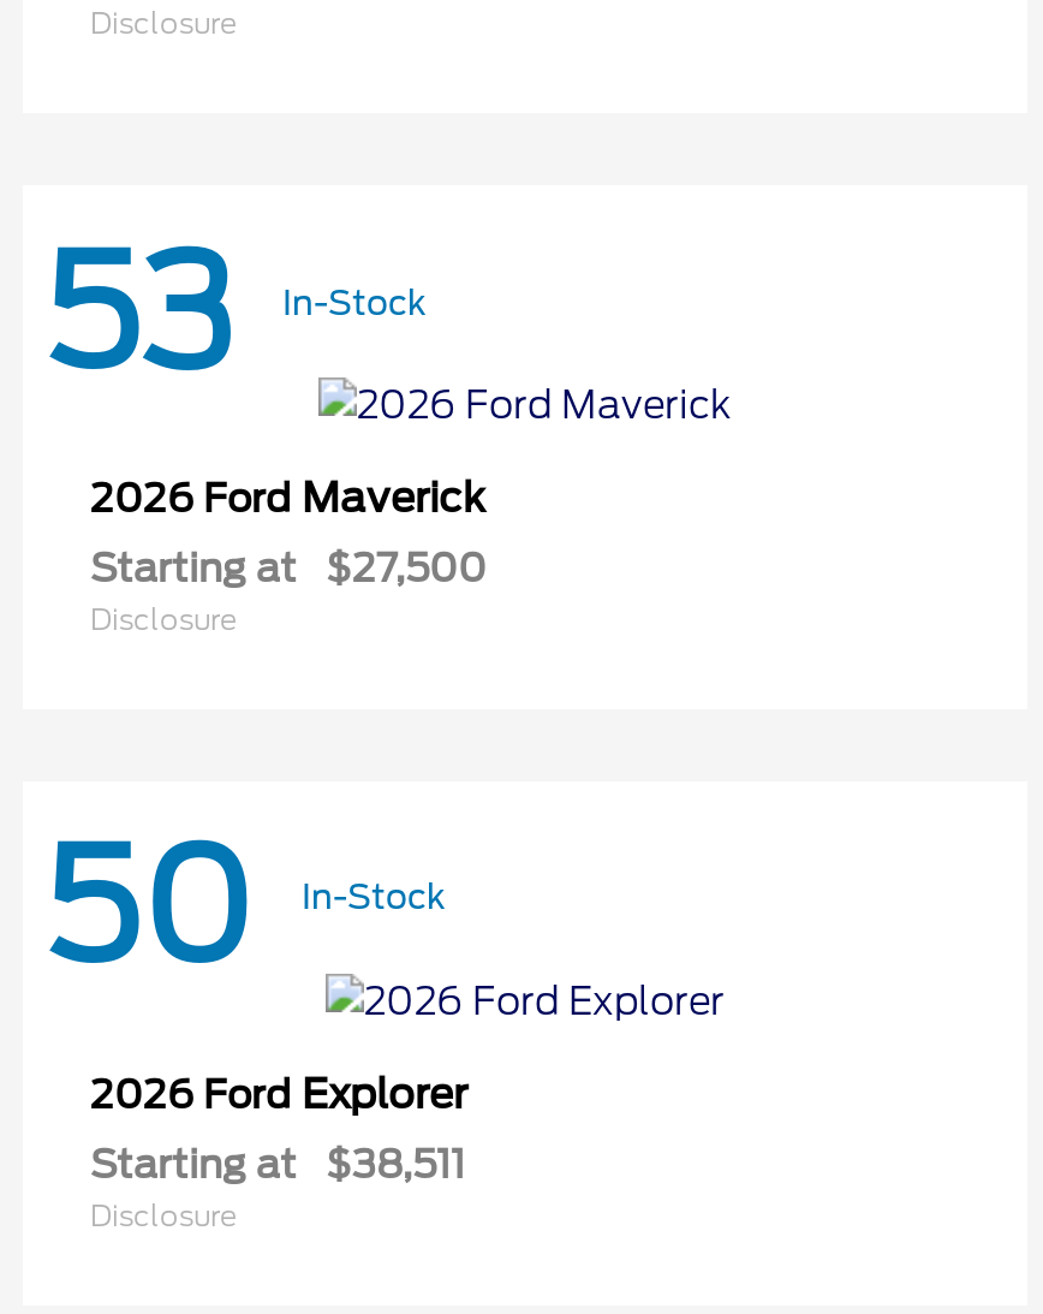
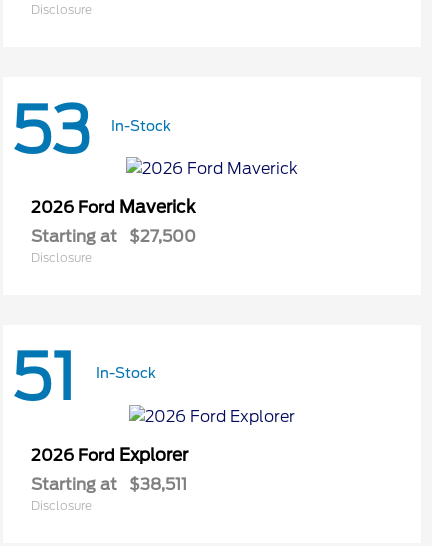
- 50 In-Stock
+ 51 In-Stock
